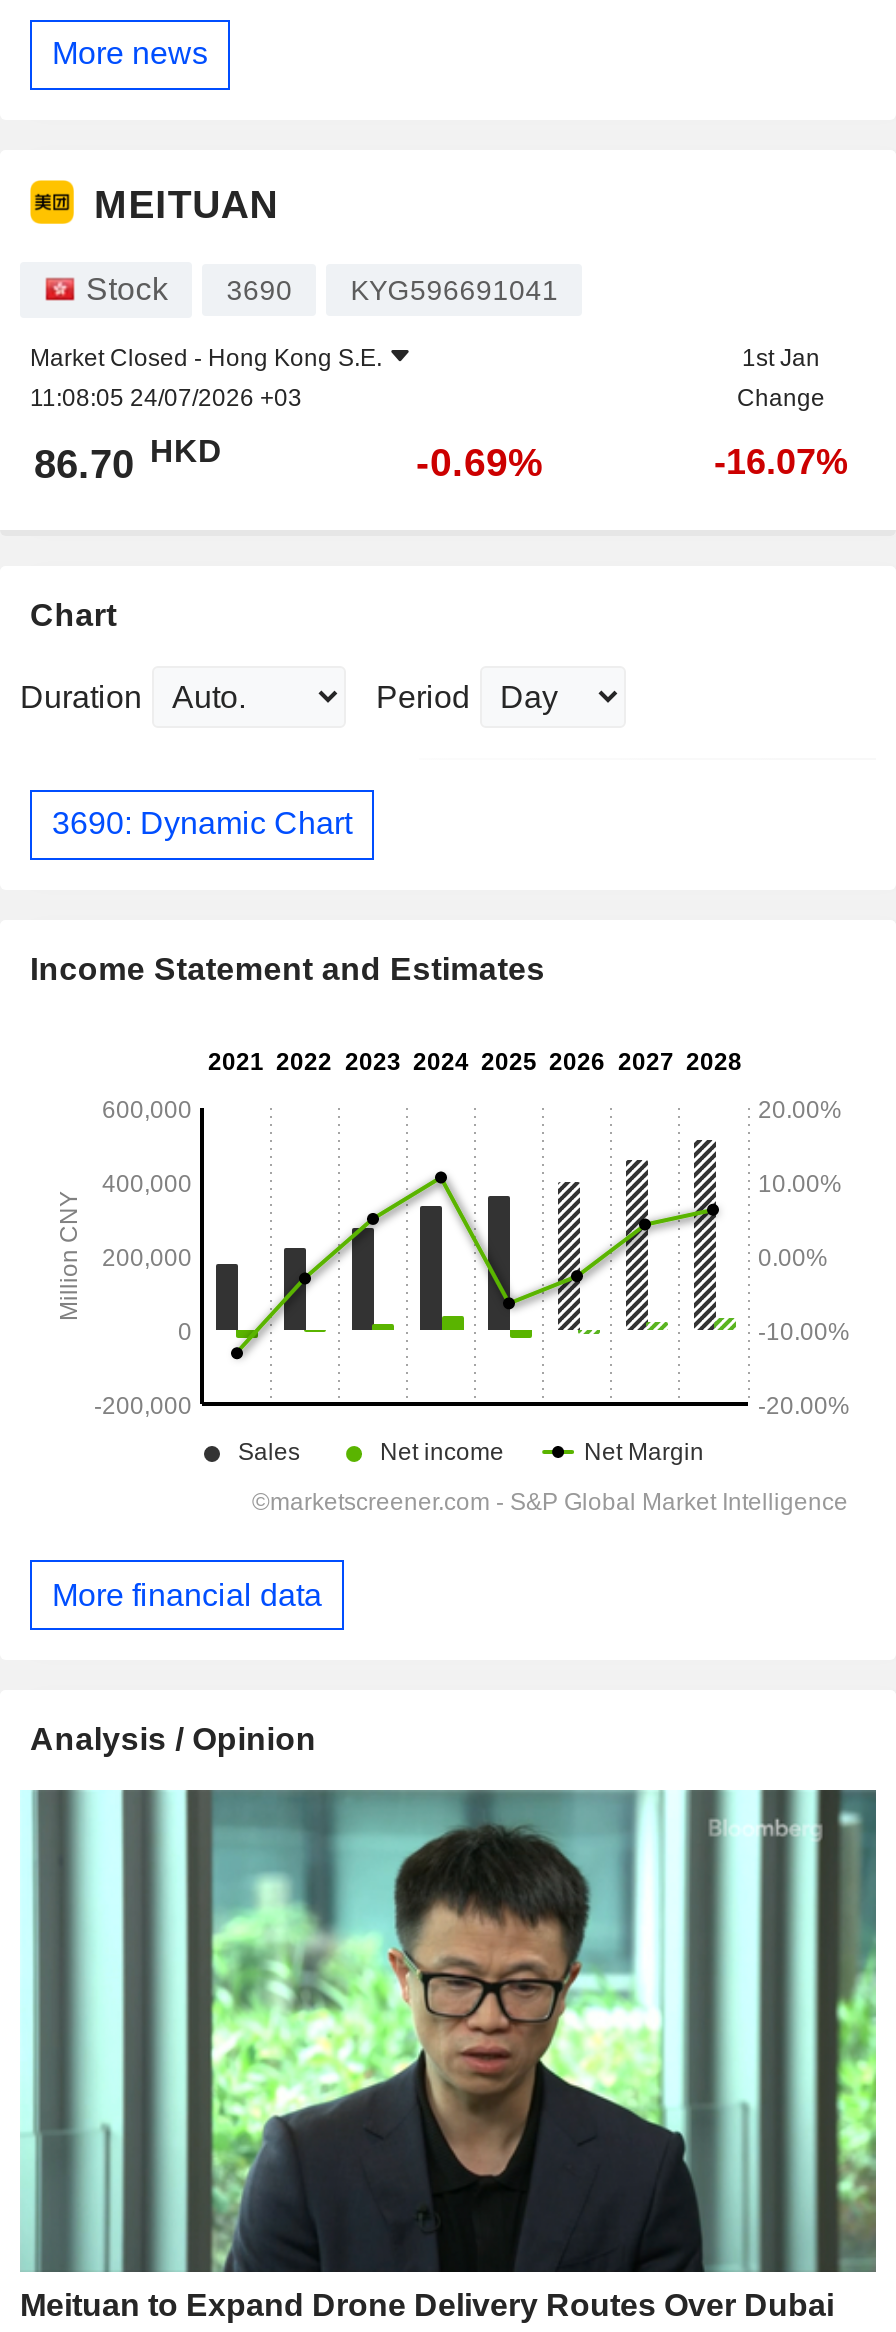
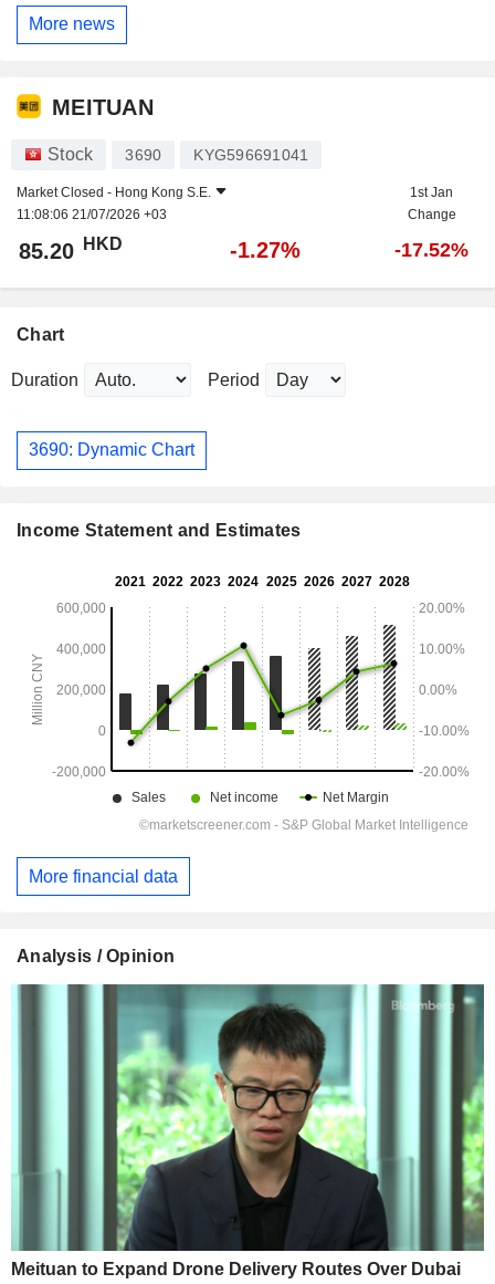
- 11:08:05 24/07/2026 +03
+ 11:08:06 21/07/2026 +03

- 86.70 HKD
+ 85.20 HKD

- -0.69%
+ -1.27%

- -16.07%
+ -17.52%
